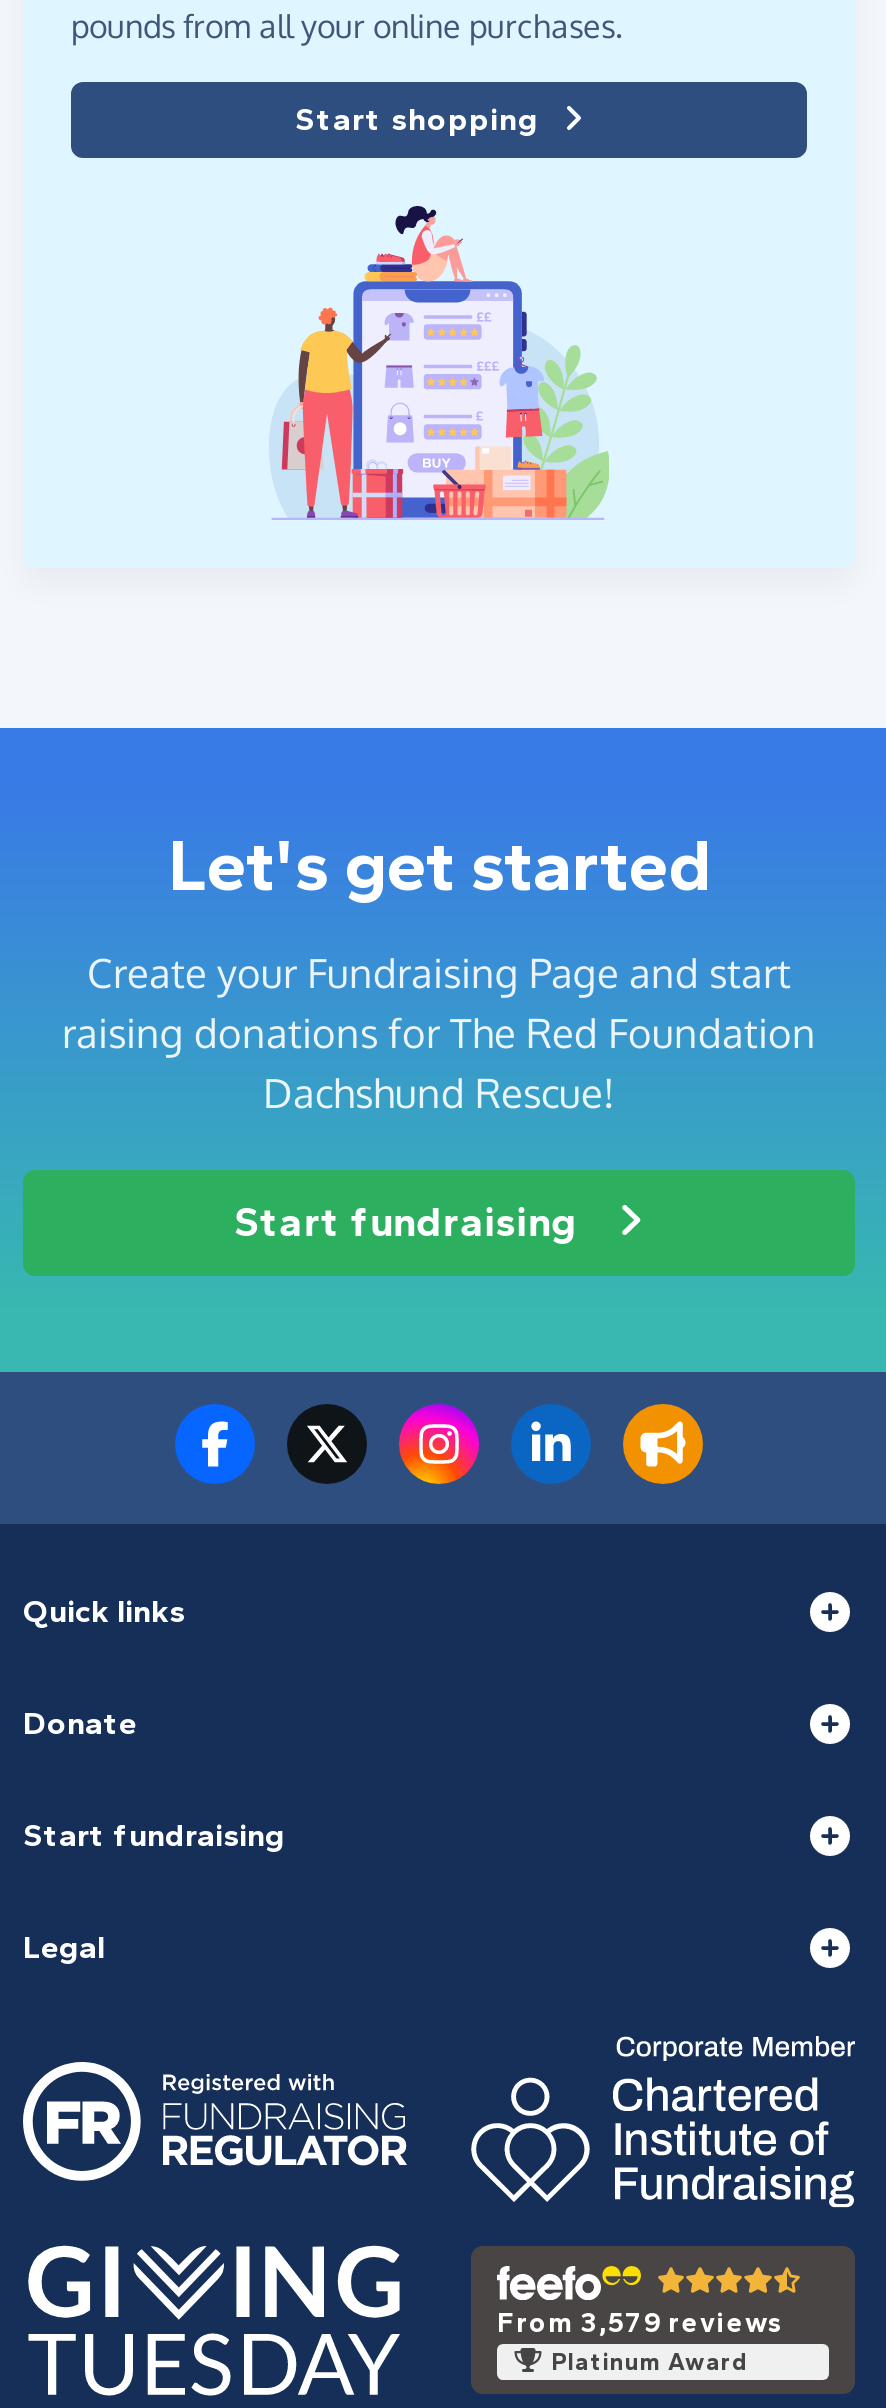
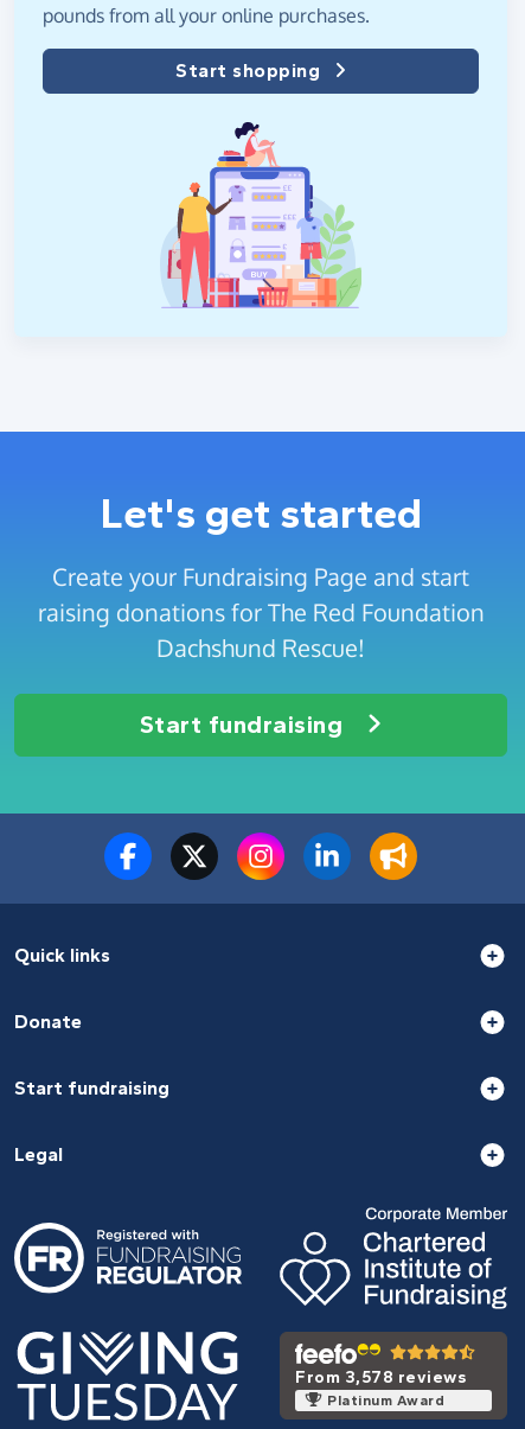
- From 3,579 reviews
+ From 3,578 reviews
